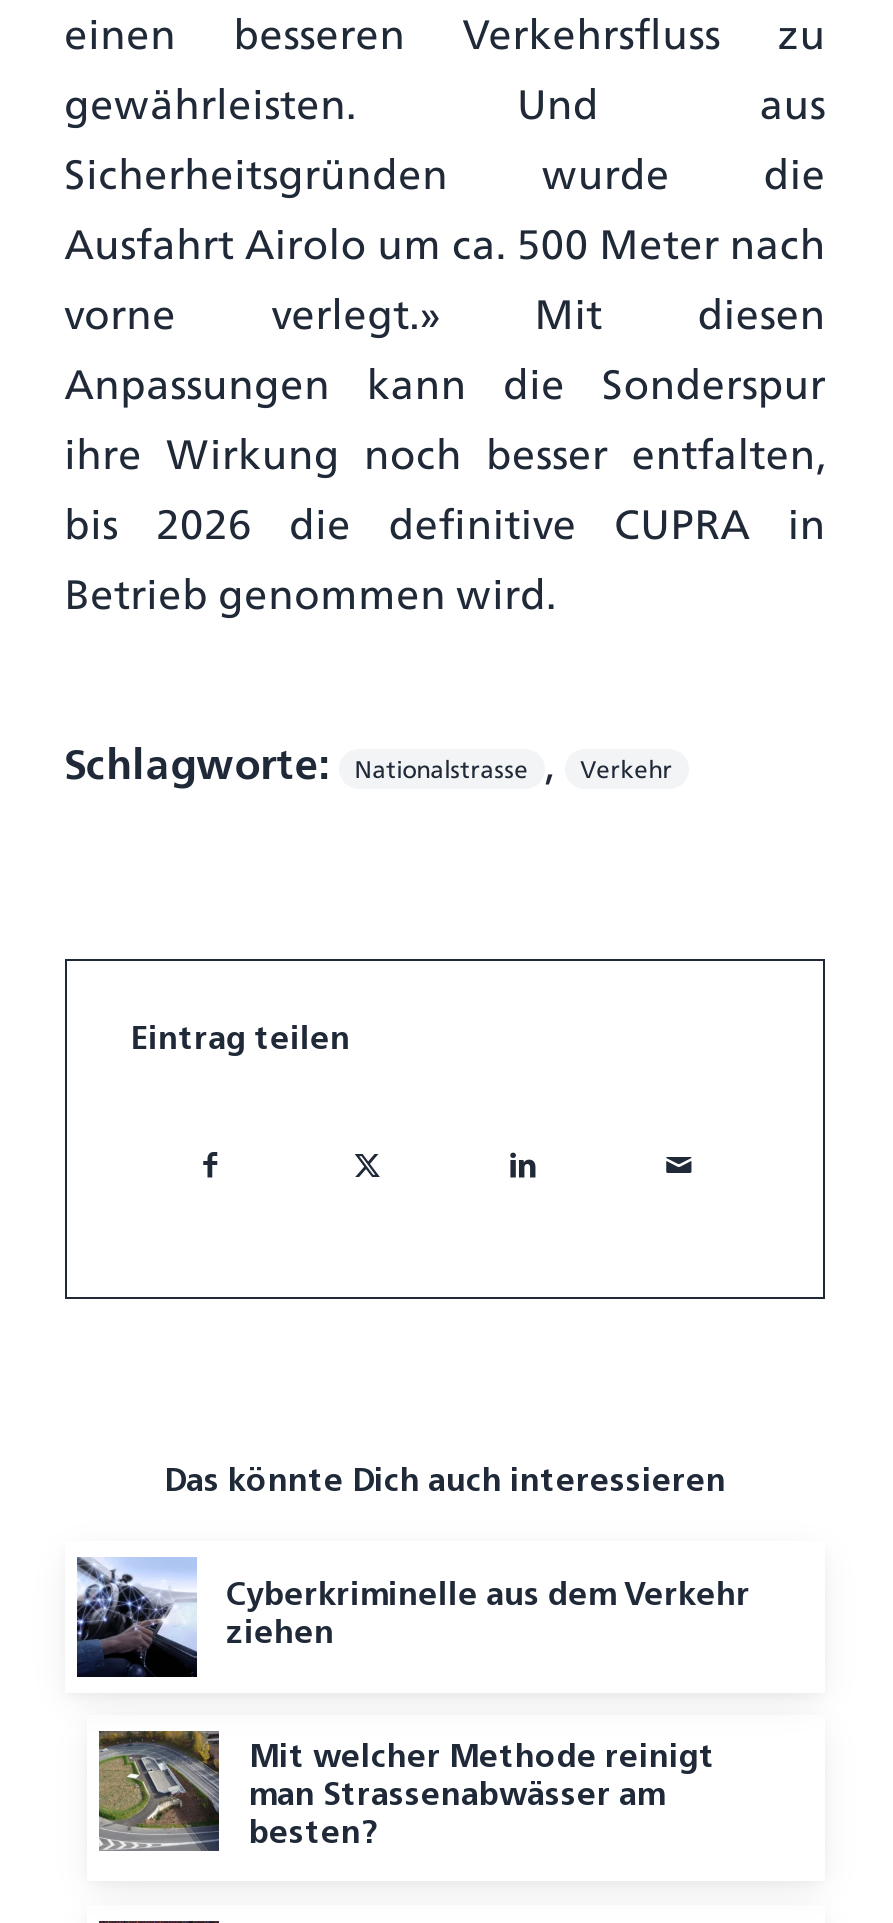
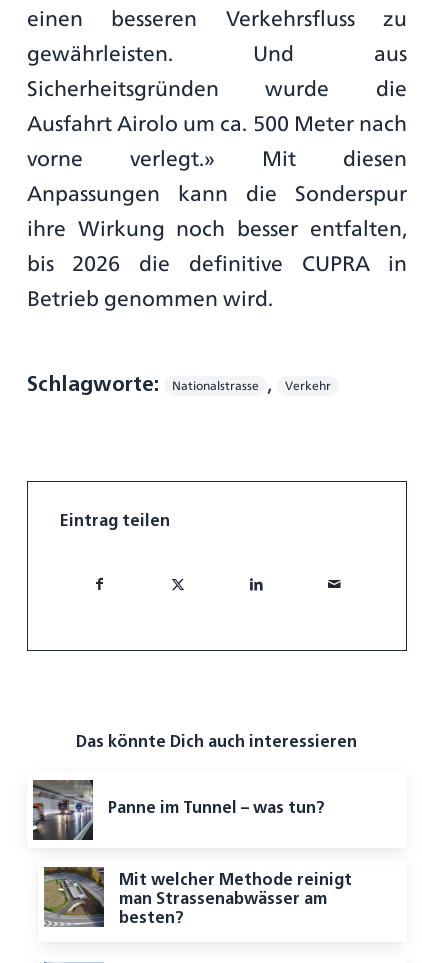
- [image]
- Cyberkriminelle aus dem Verkehr
- ziehen
+ [image]
+ Panne im Tunnel – was tun?
